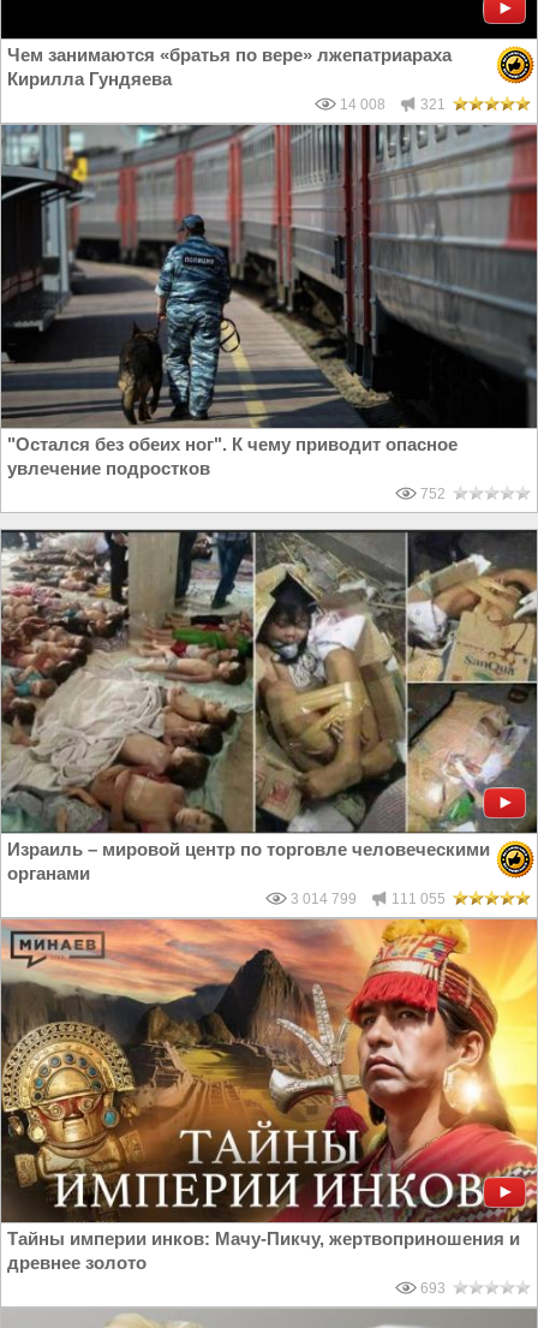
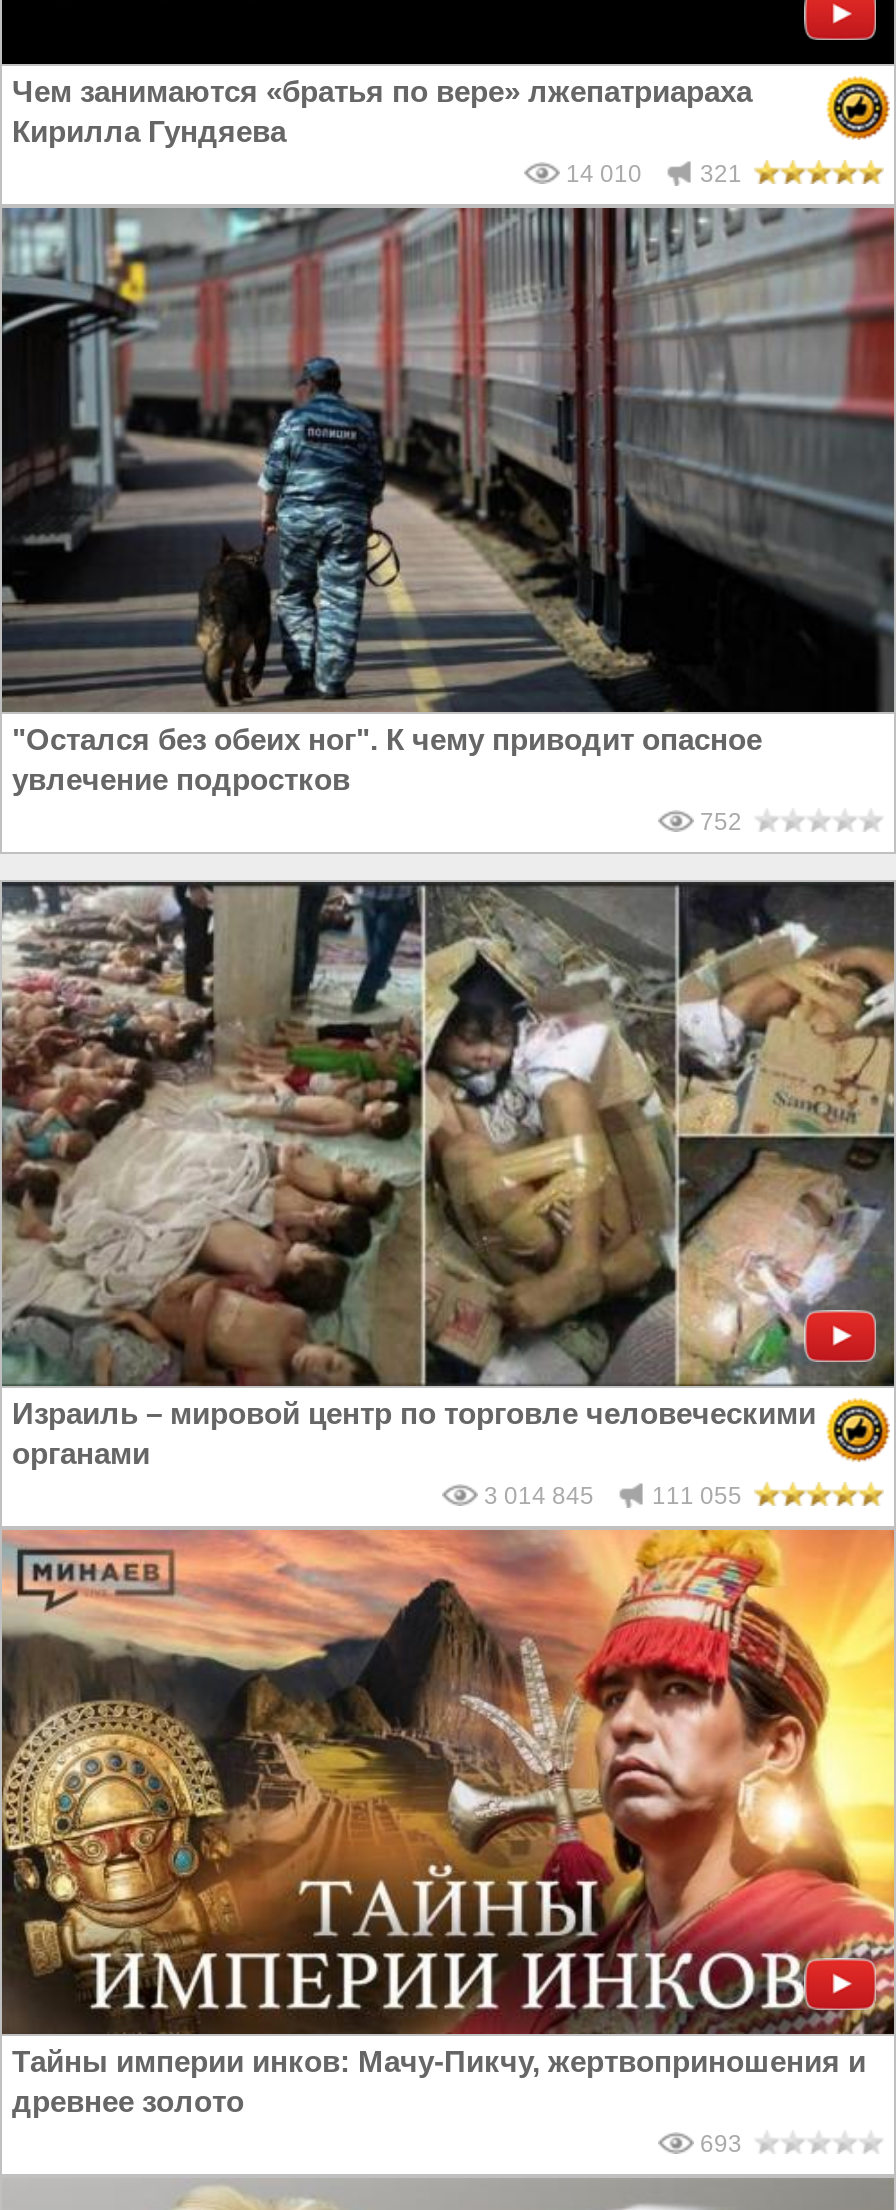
- 14 008 321
+ 14 010 321

- 3 014 799 111 055
+ 3 014 845 111 055
